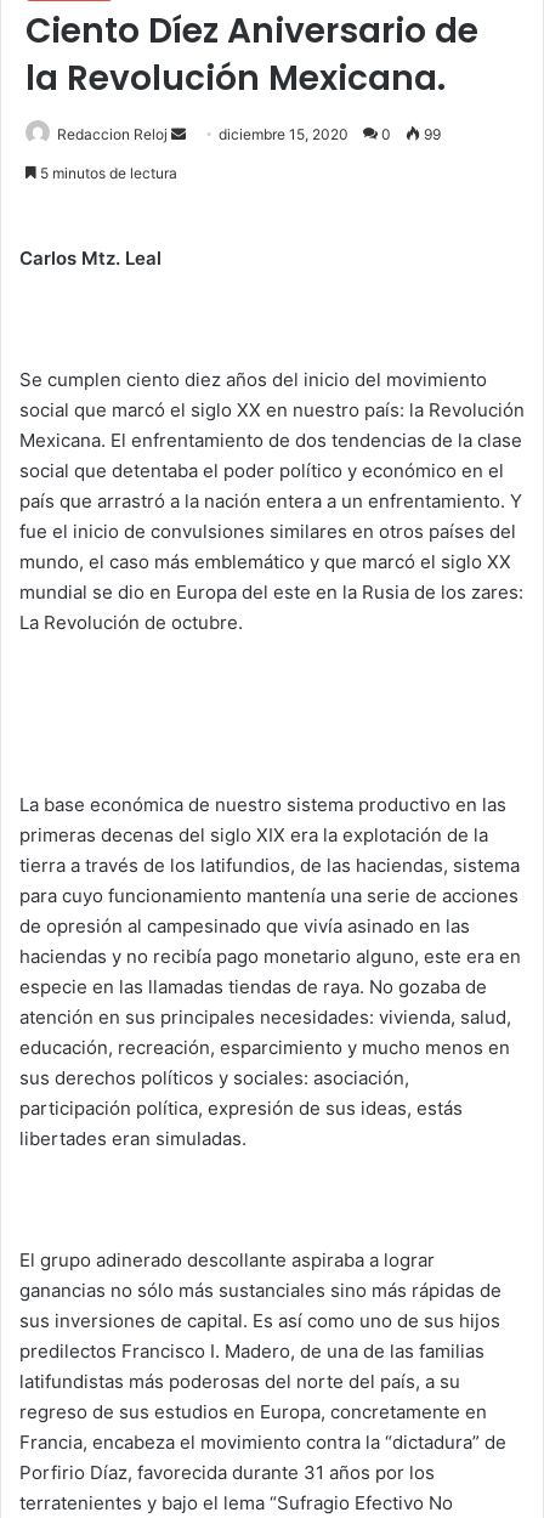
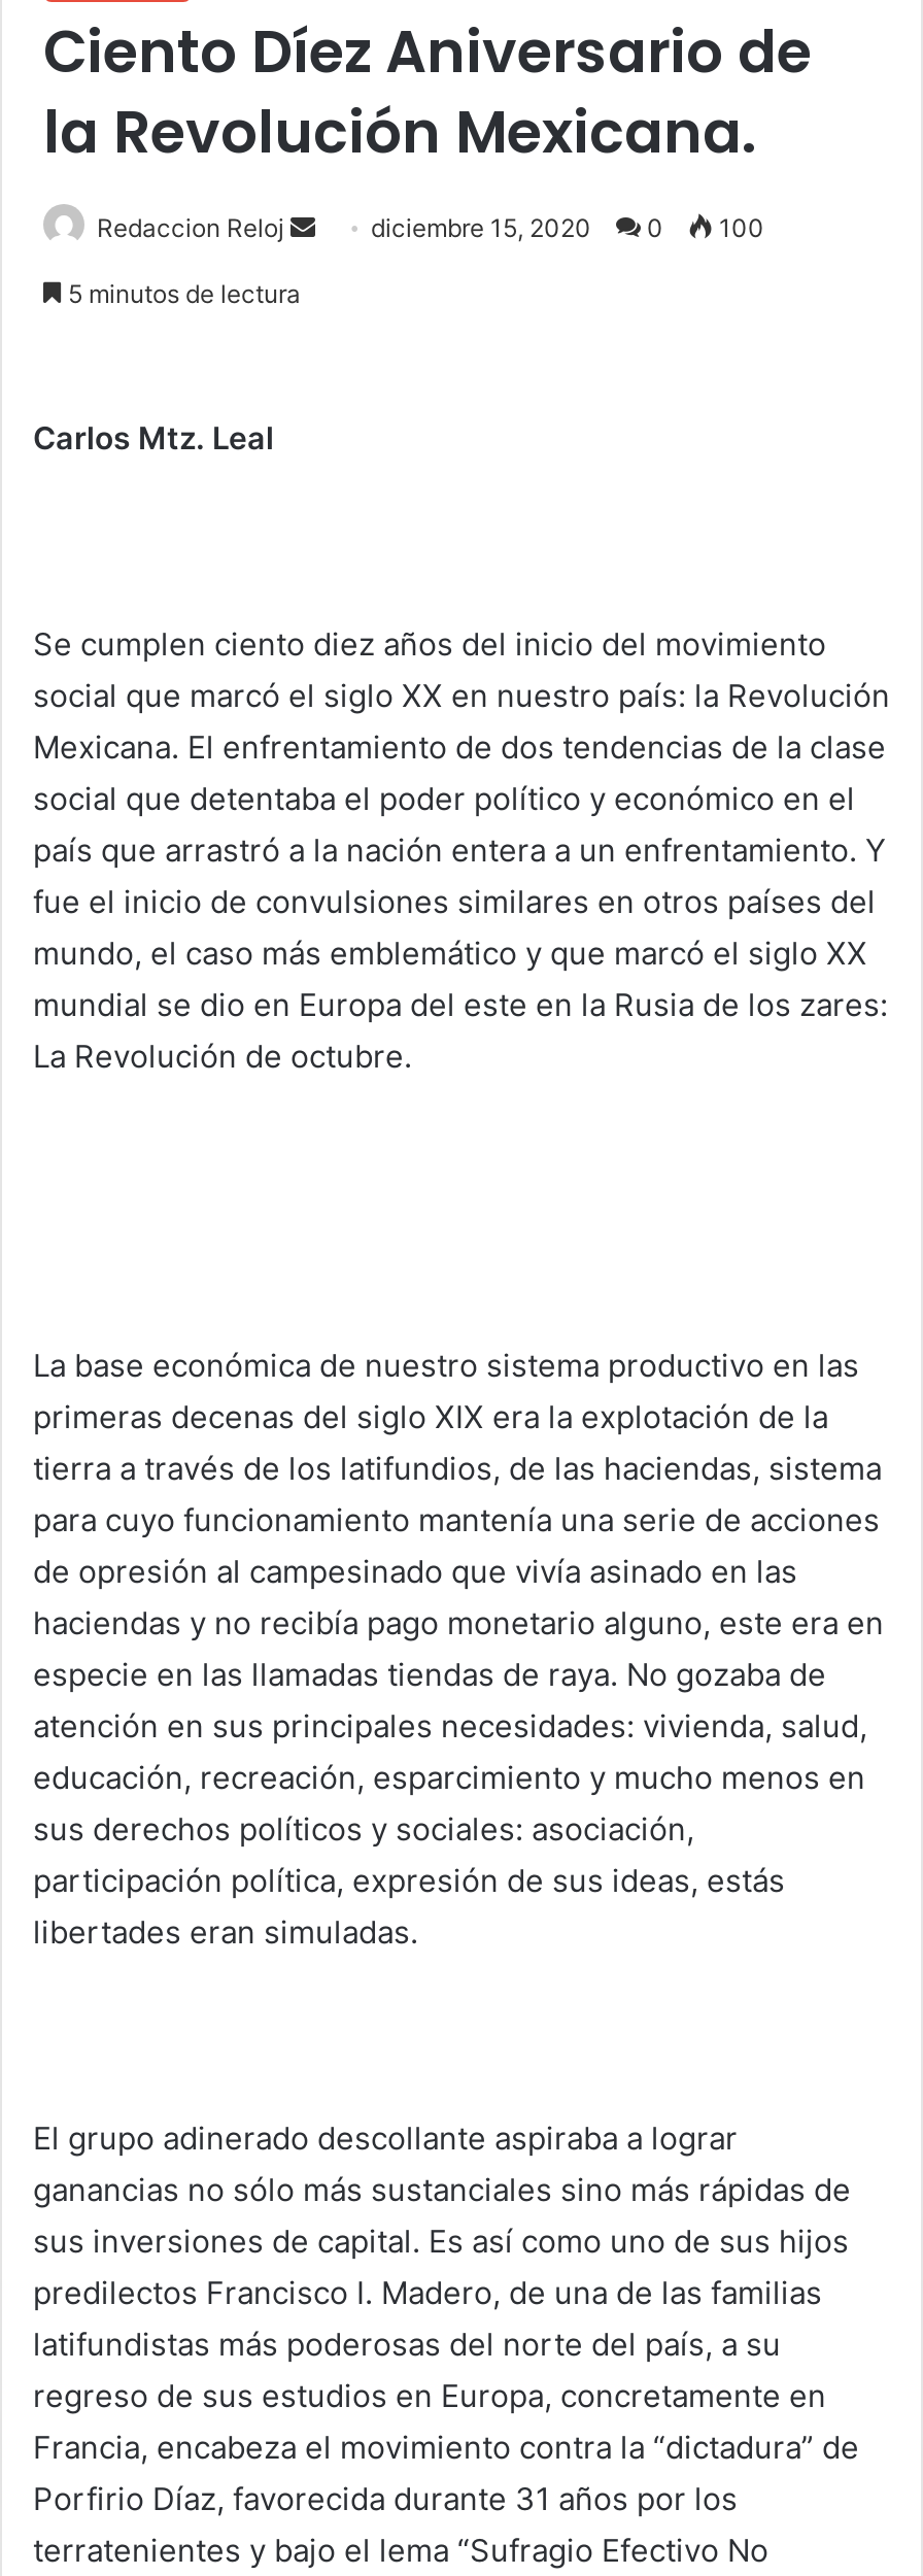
- 99
+ 100
